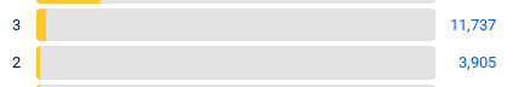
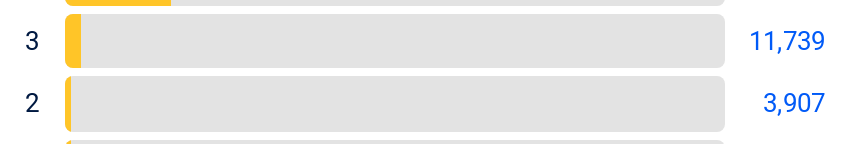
- 11,737
+ 11,739

- 3,905
+ 3,907
